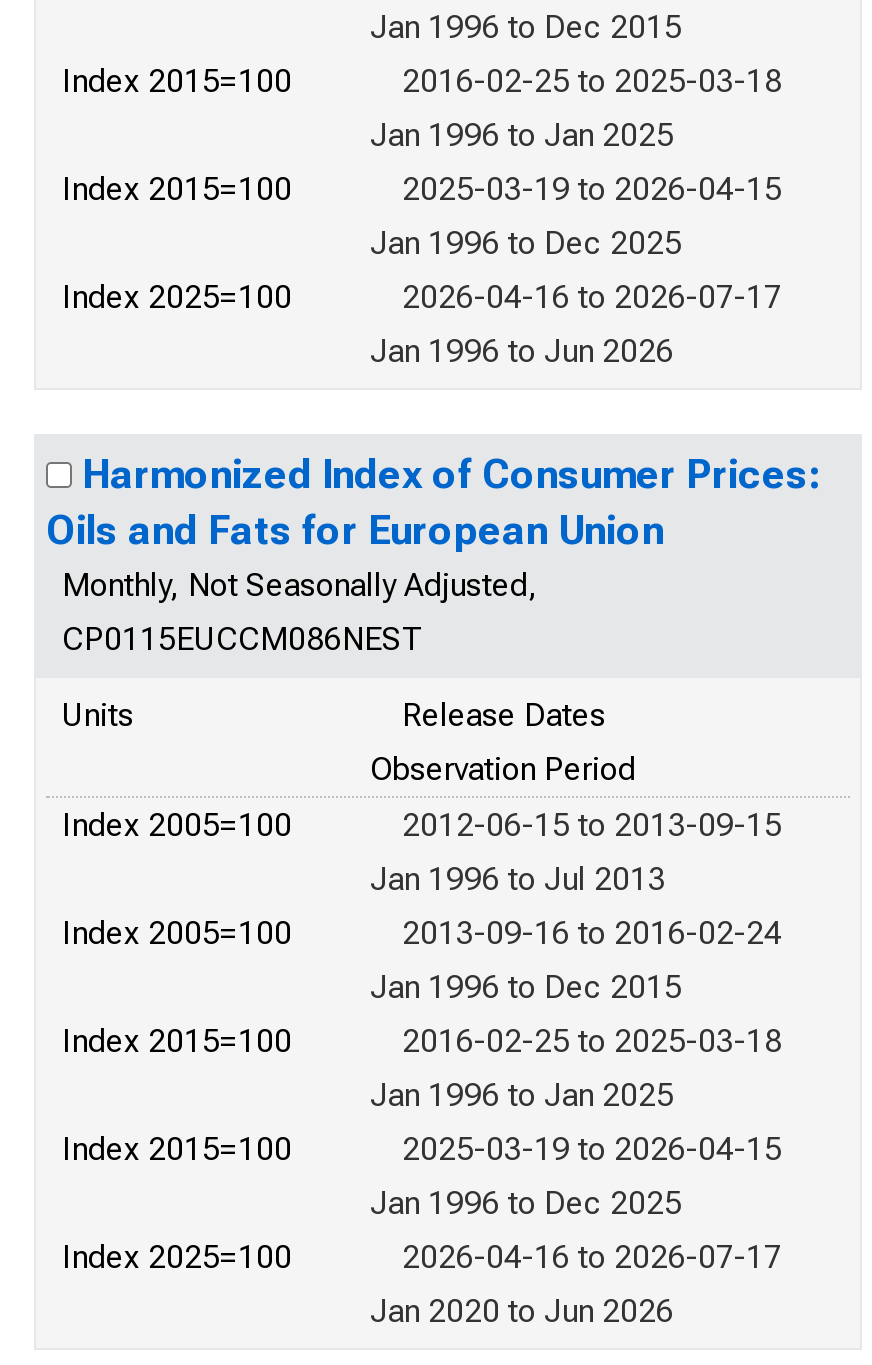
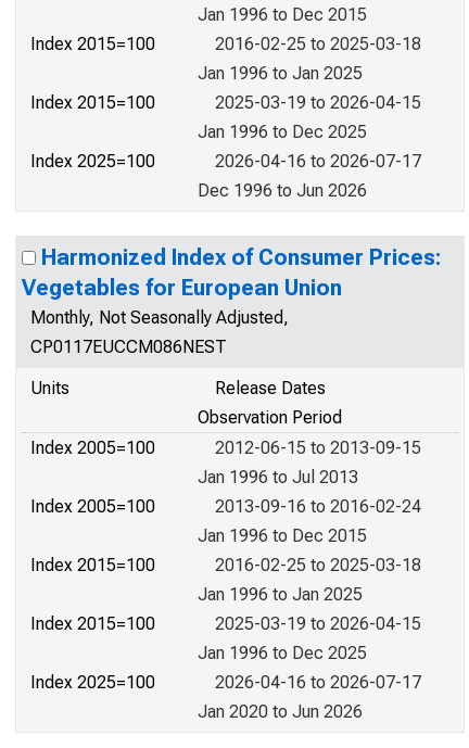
- Jan 1996 to Jun 2026
+ Dec 1996 to Jun 2026

- Oils and Fats for European Union
+ Vegetables for European Union

- CP0115EUCCM086NEST
+ CP0117EUCCM086NEST
